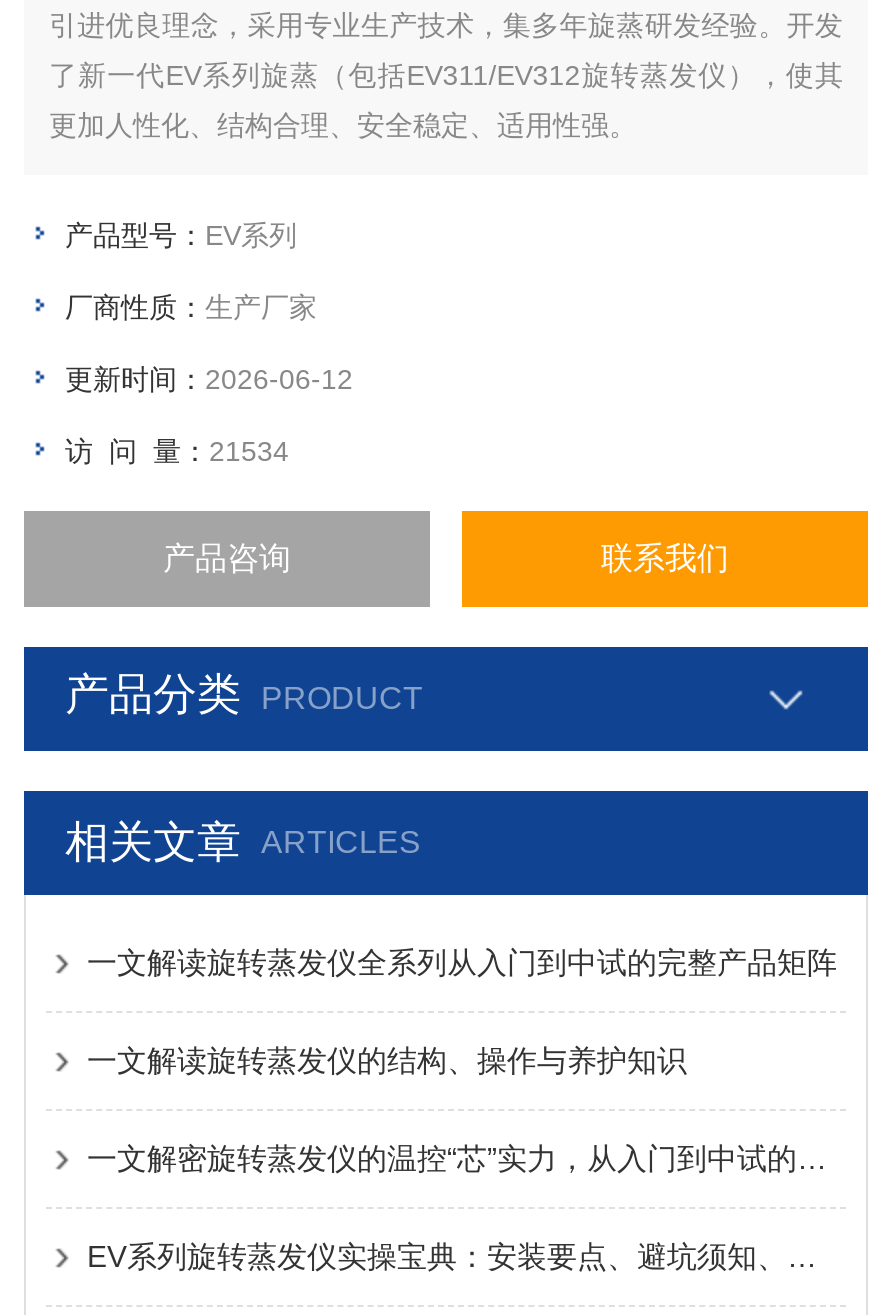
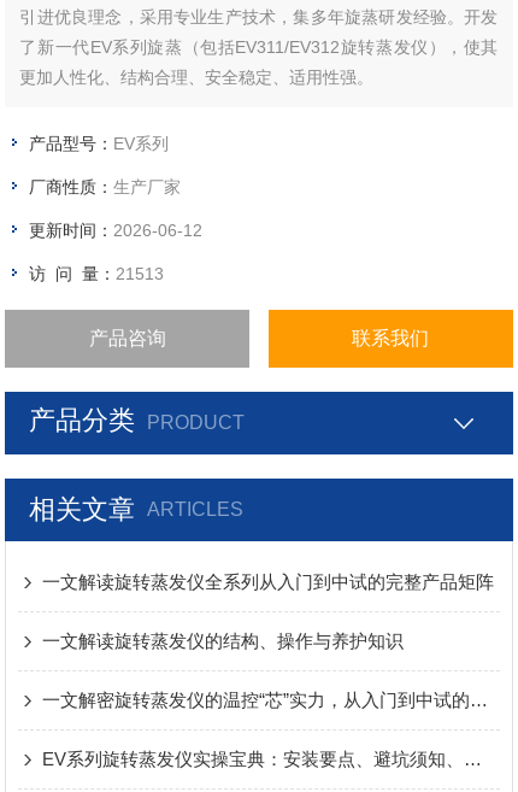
- 访 问 量：21534
+ 访 问 量：21513
